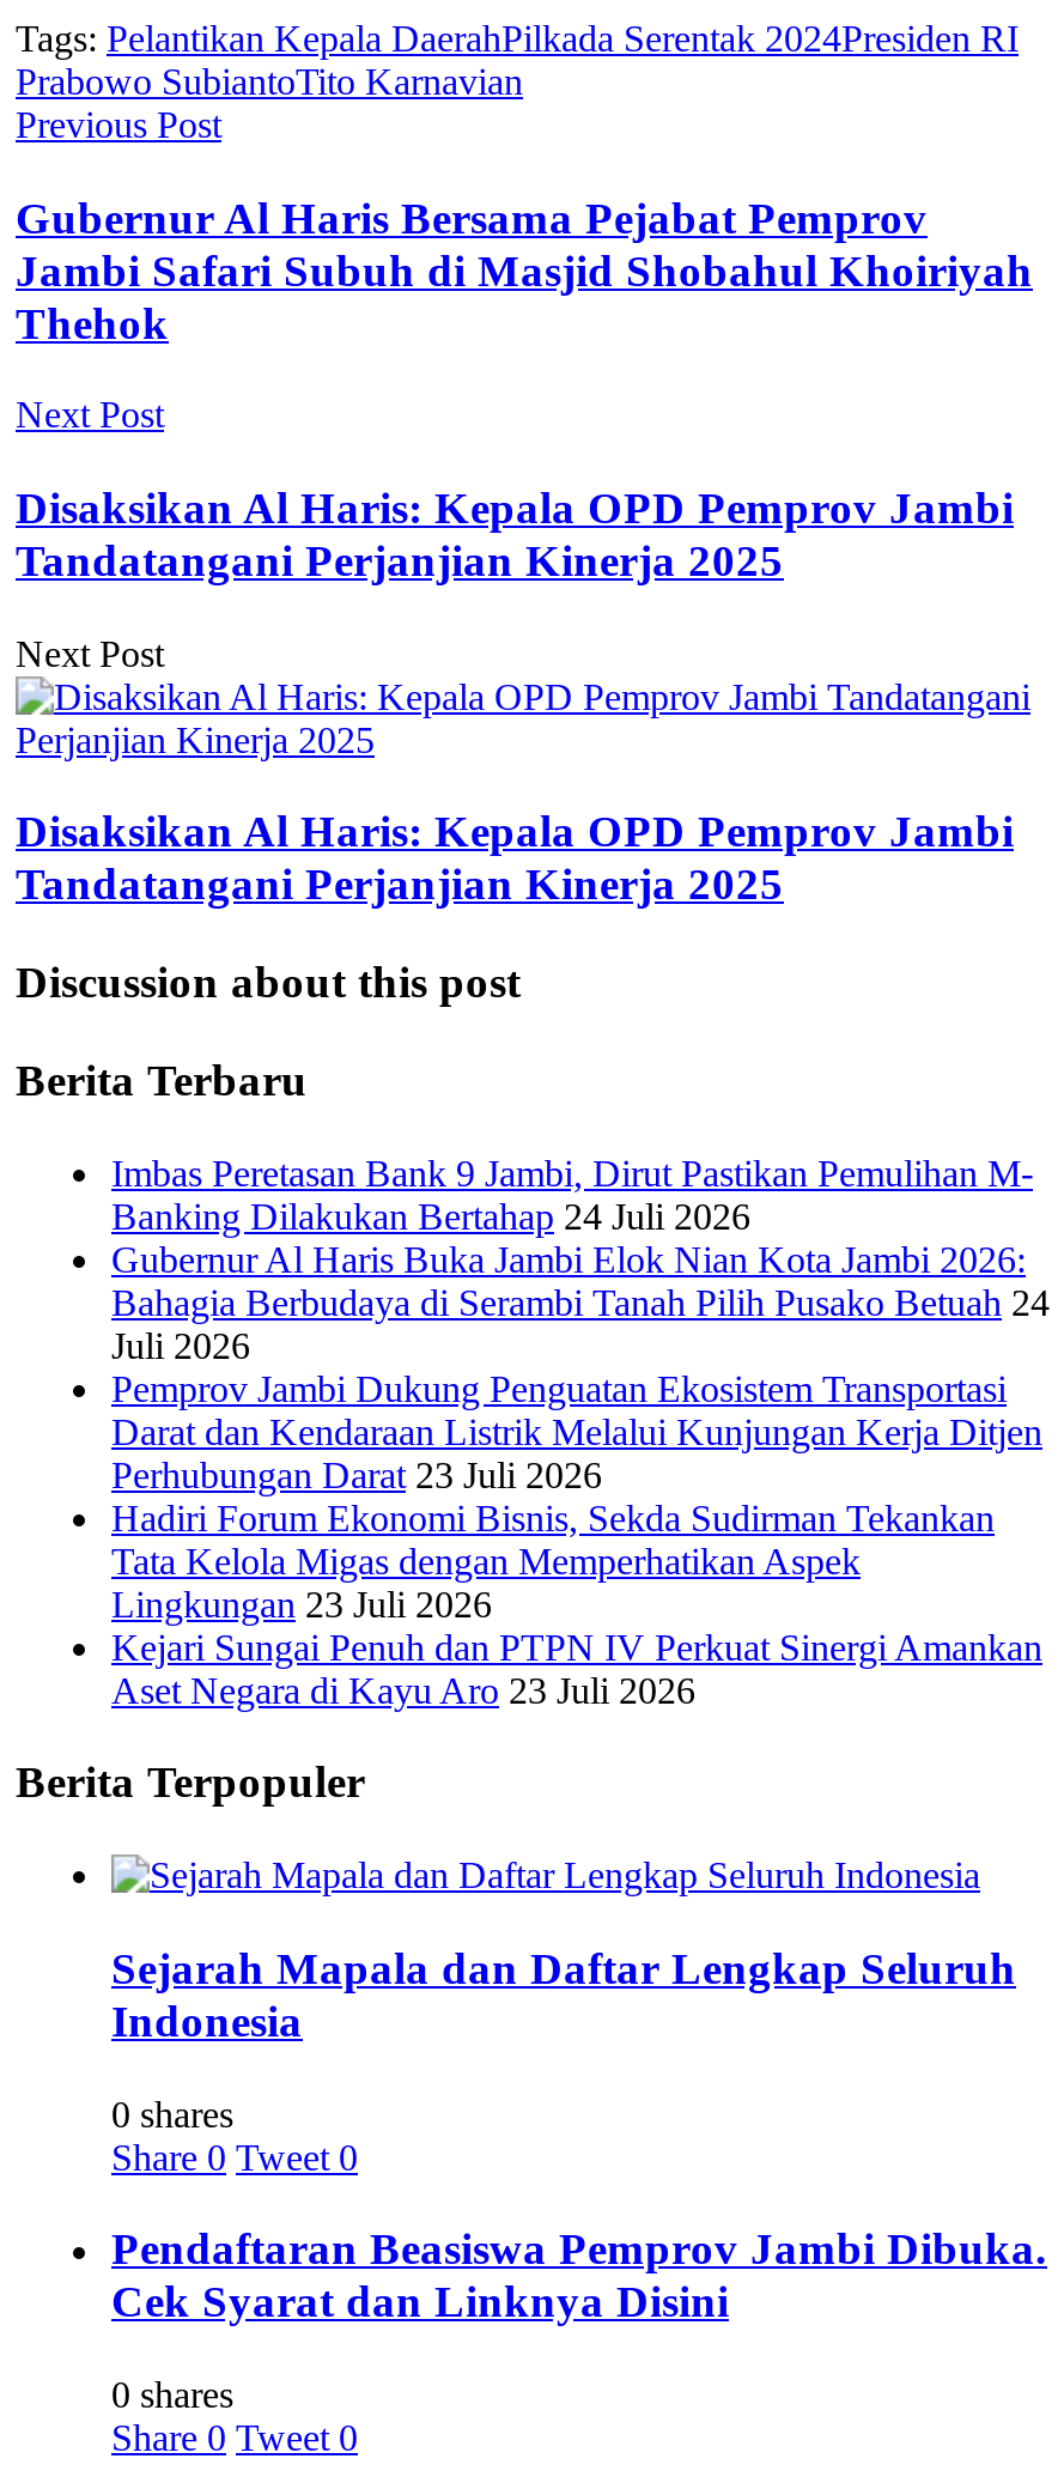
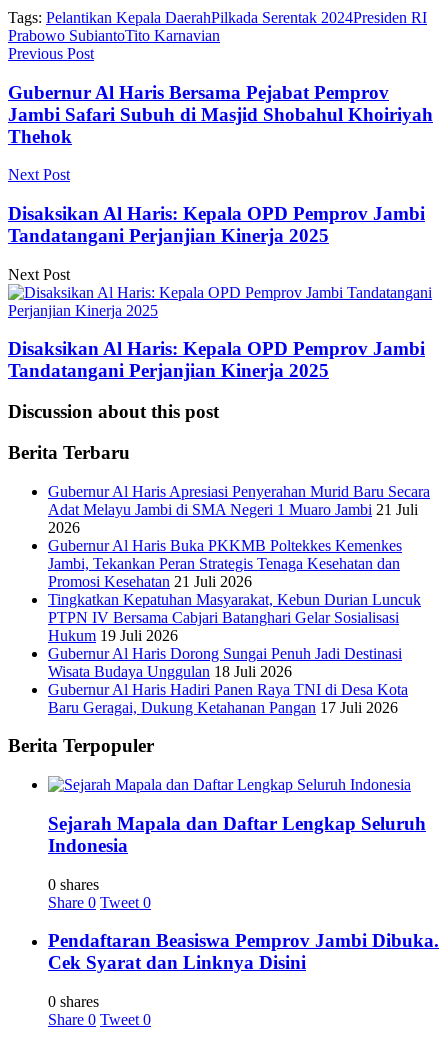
- Imbas Peretasan Bank 9 Jambi, Dirut Pastikan Pemulihan M-
- Banking Dilakukan Bertahap 24 Juli 2026
- Gubernur Al Haris Buka Jambi Elok Nian Kota Jambi 2026:
- Bahagia Berbudaya di Serambi Tanah Pilih Pusako Betuah 24
- Juli 2026
- Pemprov Jambi Dukung Penguatan Ekosistem Transportasi
- Darat dan Kendaraan Listrik Melalui Kunjungan Kerja Ditjen
- Perhubungan Darat 23 Juli 2026
- Hadiri Forum Ekonomi Bisnis, Sekda Sudirman Tekankan
- Tata Kelola Migas dengan Memperhatikan Aspek
- Lingkungan 23 Juli 2026
- Kejari Sungai Penuh dan PTPN IV Perkuat Sinergi Amankan
- Aset Negara di Kayu Aro 23 Juli 2026
+ Gubernur Al Haris Apresiasi Penyerahan Murid Baru Secara
+ Adat Melayu Jambi di SMA Negeri 1 Muaro Jambi 21 Juli
+ 2026
+ Gubernur Al Haris Buka PKKMB Poltekkes Kemenkes
+ Jambi, Tekankan Peran Strategis Tenaga Kesehatan dan
+ Promosi Kesehatan 21 Juli 2026
+ Tingkatkan Kepatuhan Masyarakat, Kebun Durian Luncuk
+ PTPN IV Bersama Cabjari Batanghari Gelar Sosialisasi
+ Hukum 19 Juli 2026
+ Gubernur Al Haris Dorong Sungai Penuh Jadi Destinasi
+ Wisata Budaya Unggulan 18 Juli 2026
+ Gubernur Al Haris Hadiri Panen Raya TNI di Desa Kota
+ Baru Geragai, Dukung Ketahanan Pangan 17 Juli 2026
